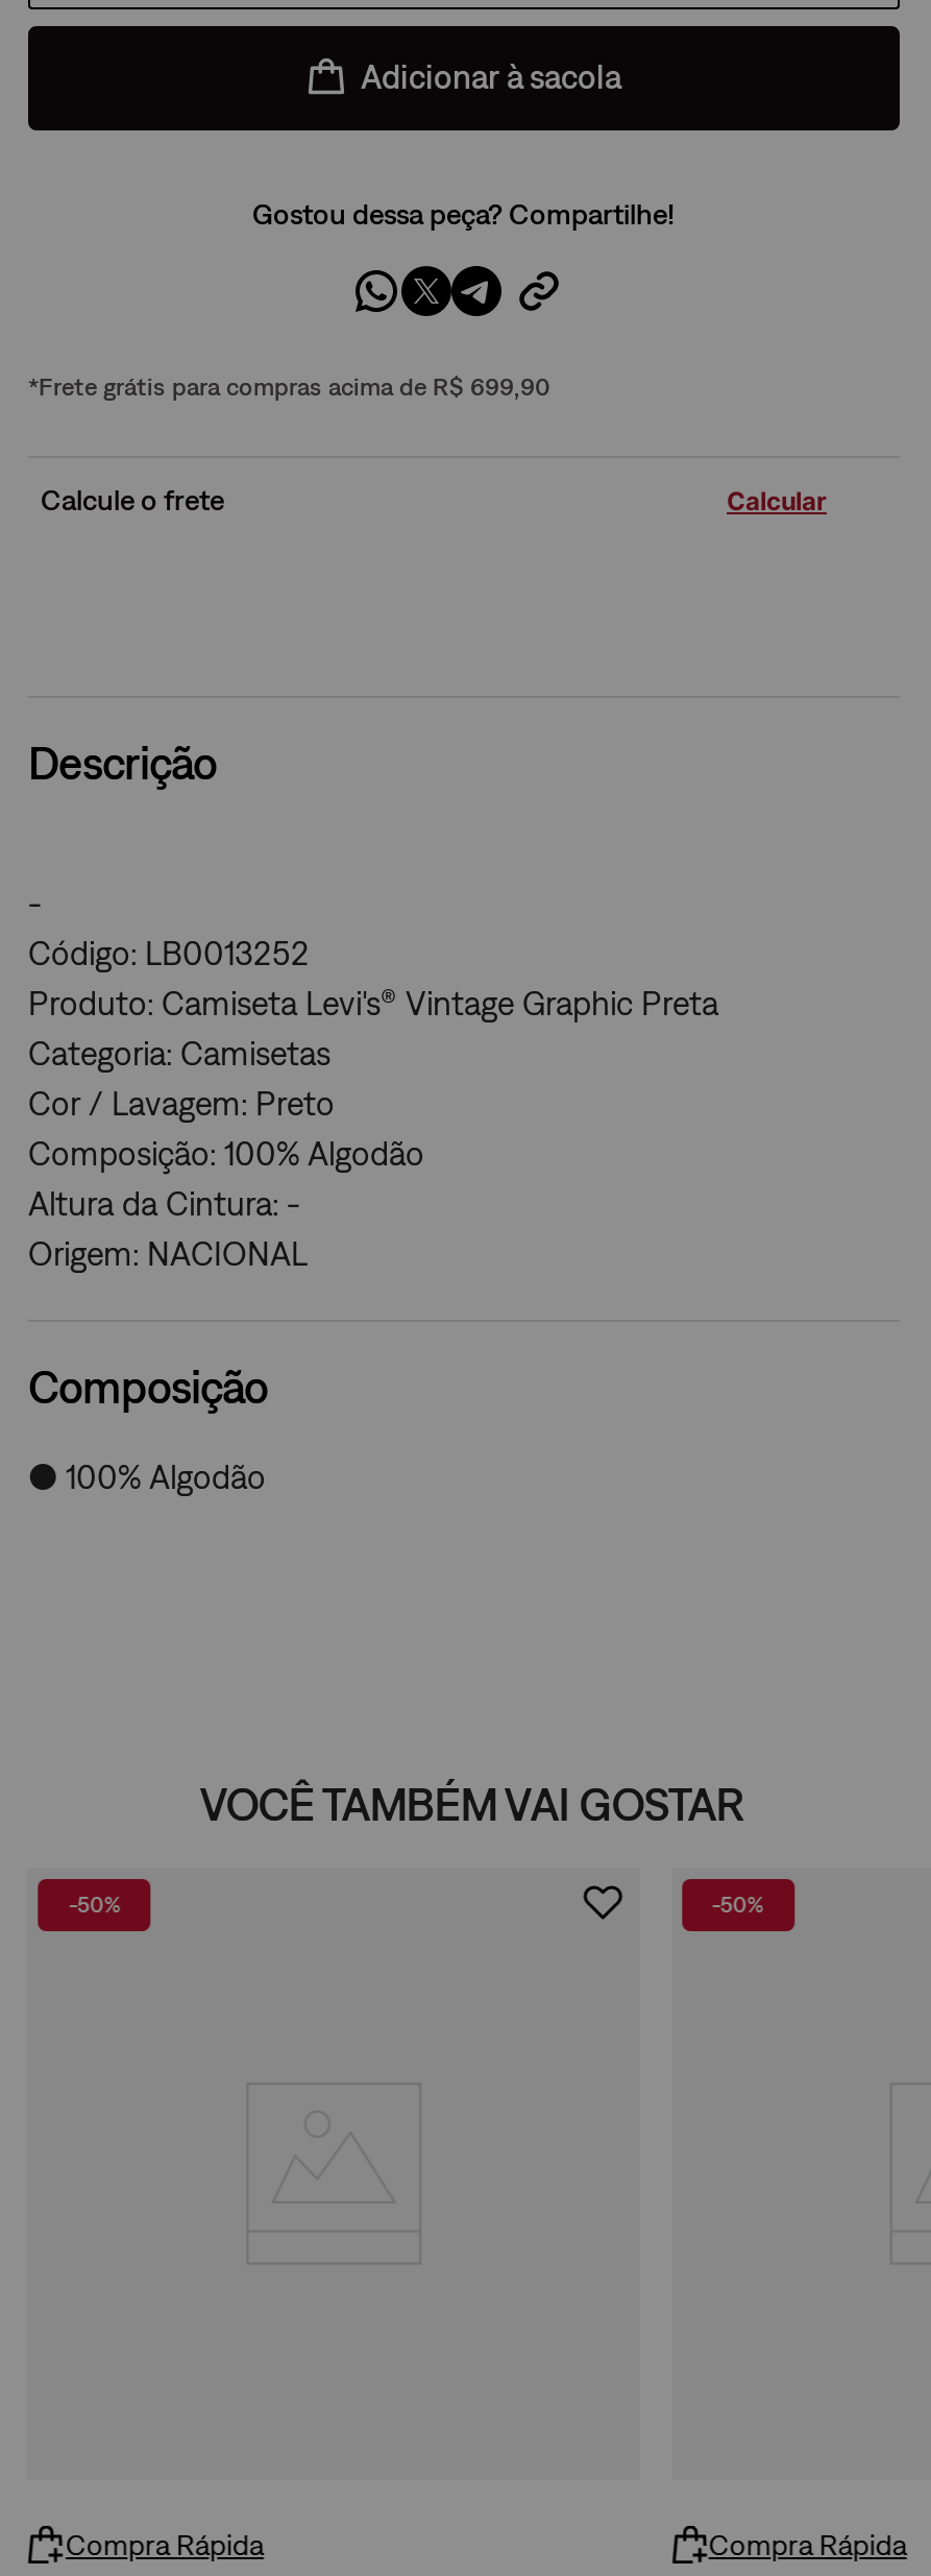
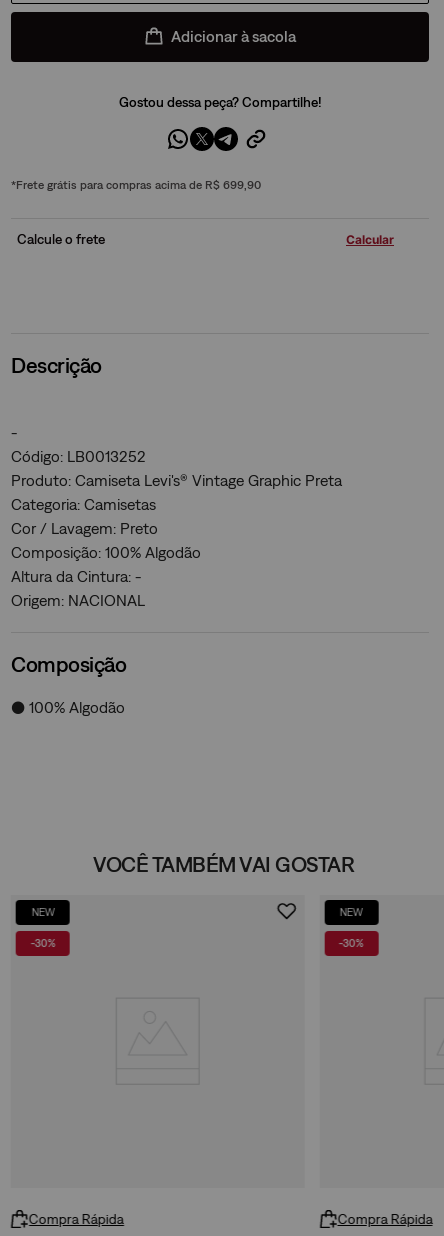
- -50%
+ NEW
+ -30%

- -50%
+ NEW
+ -30%
